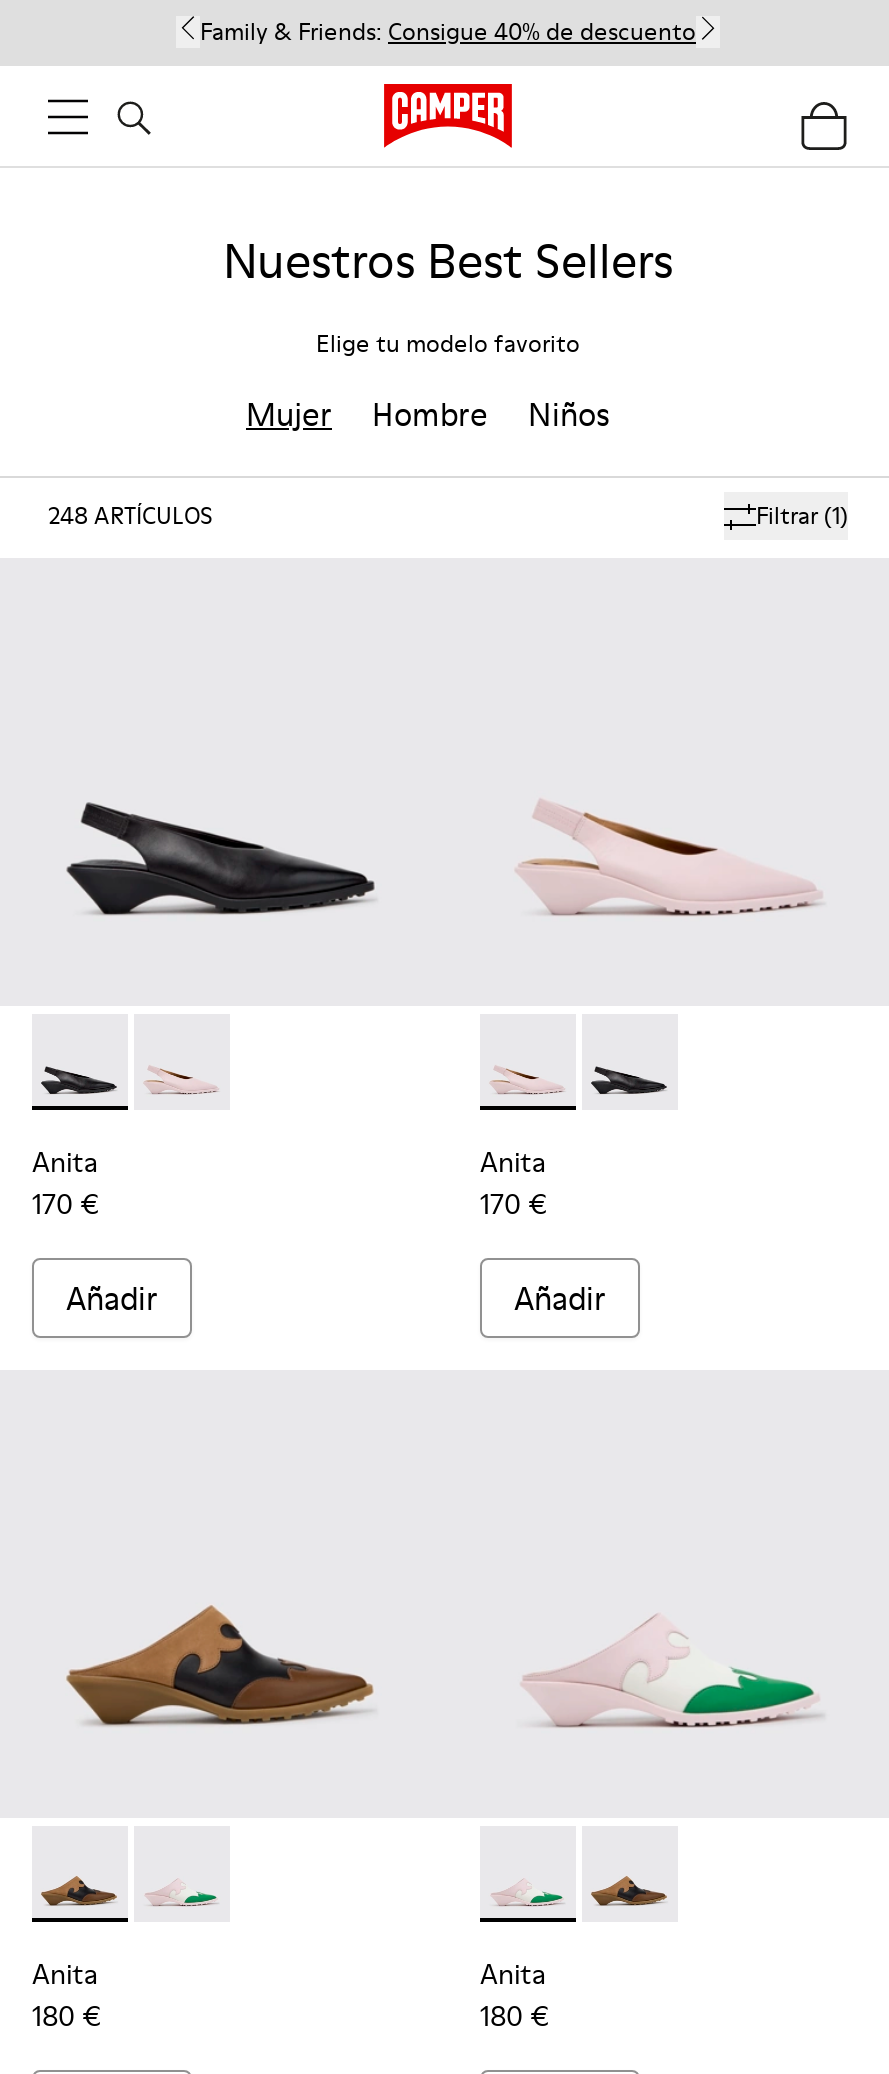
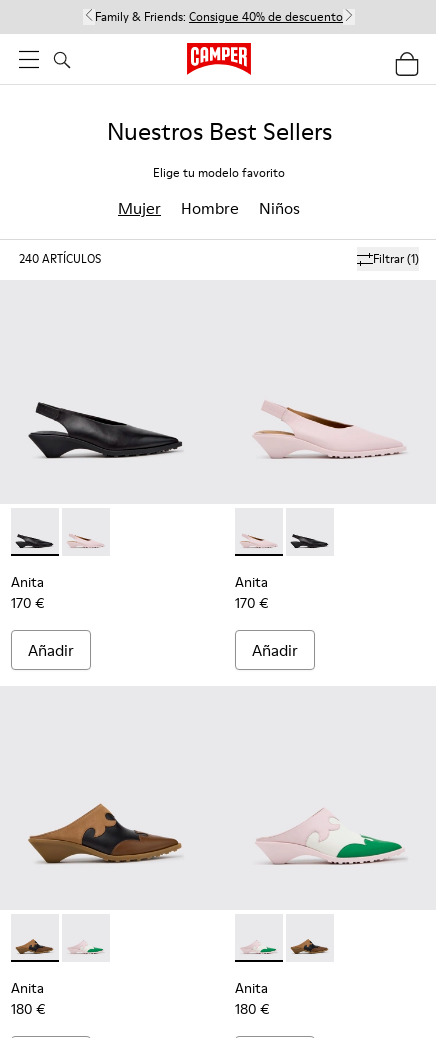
- 248 ARTÍCULOS
+ 240 ARTÍCULOS
